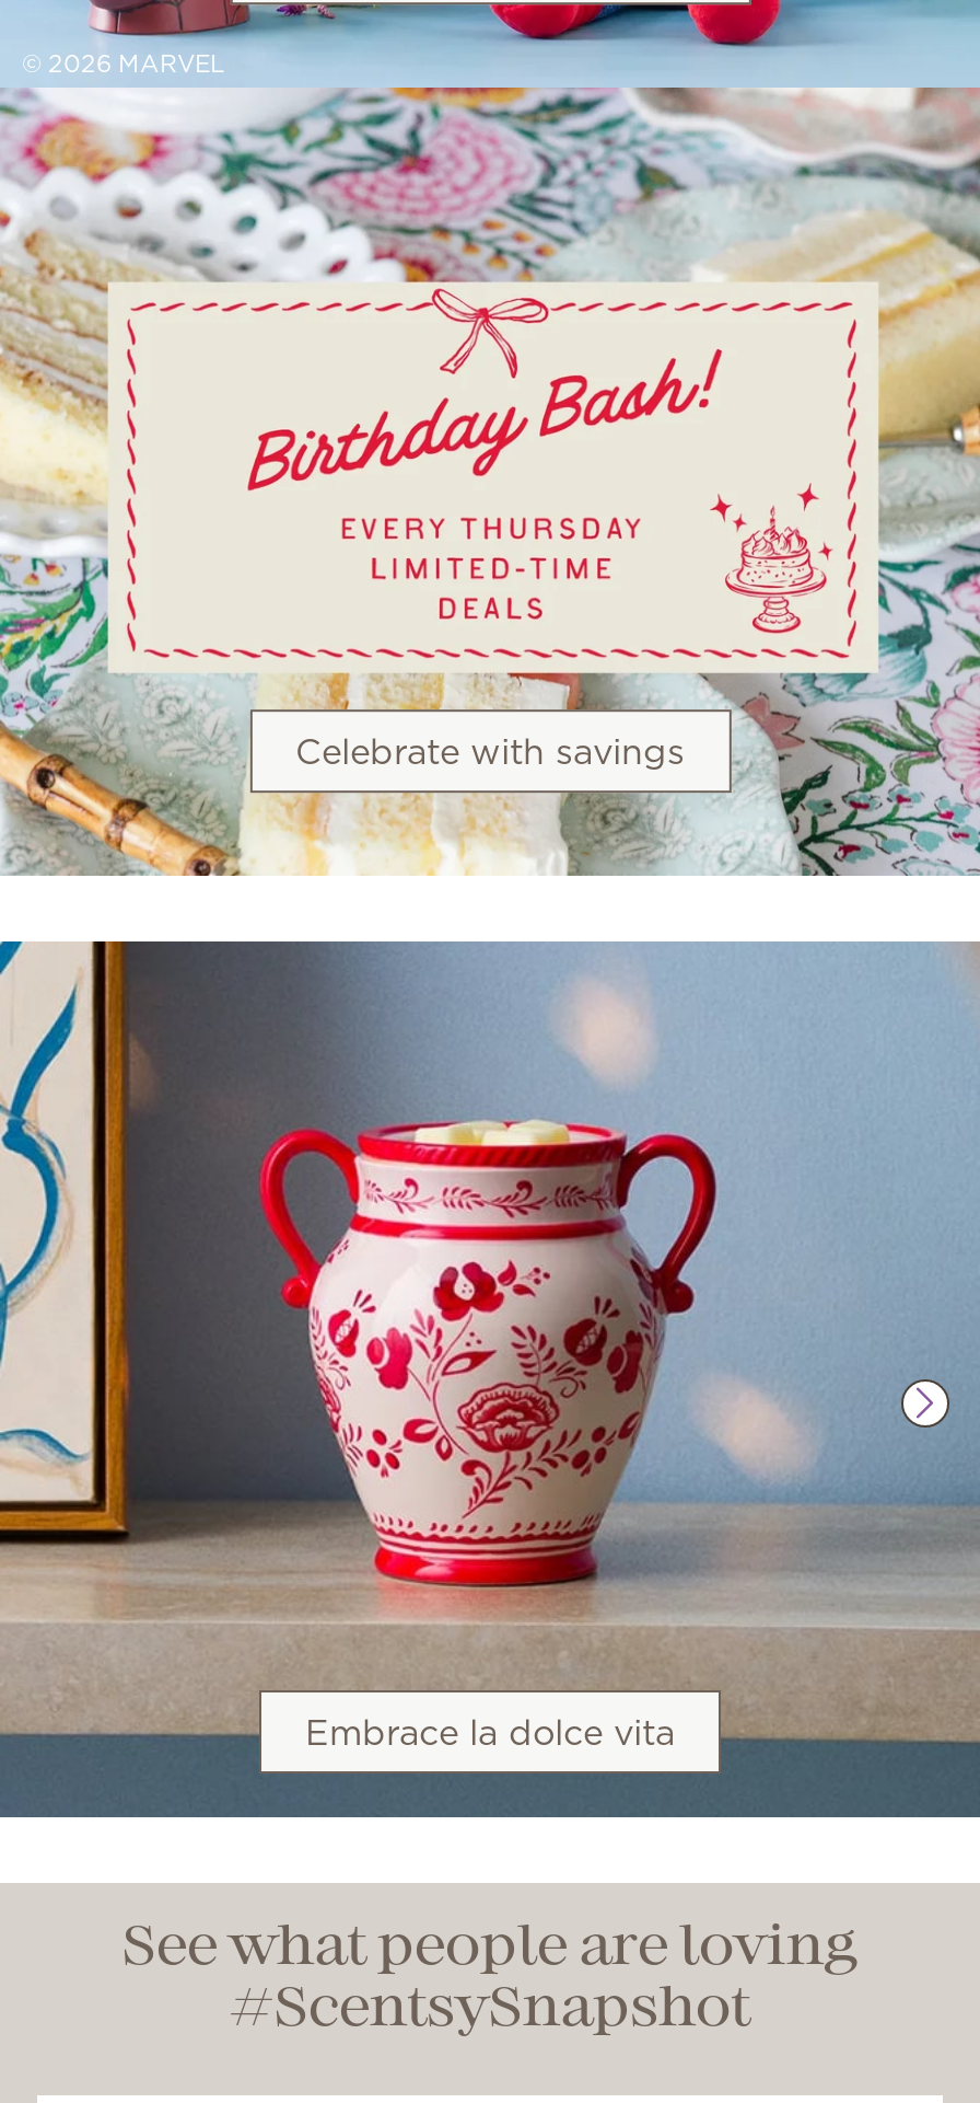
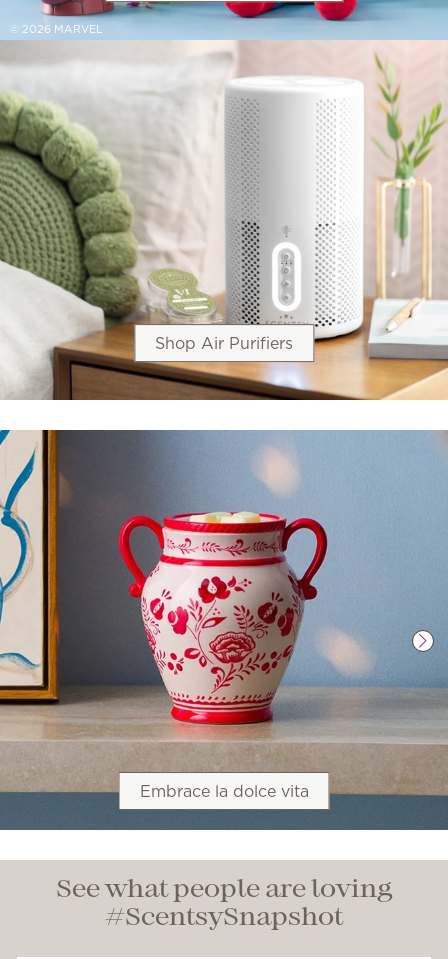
- [image]
- Celebrate with savings
+ [image]
+ Shop Air Purifiers
